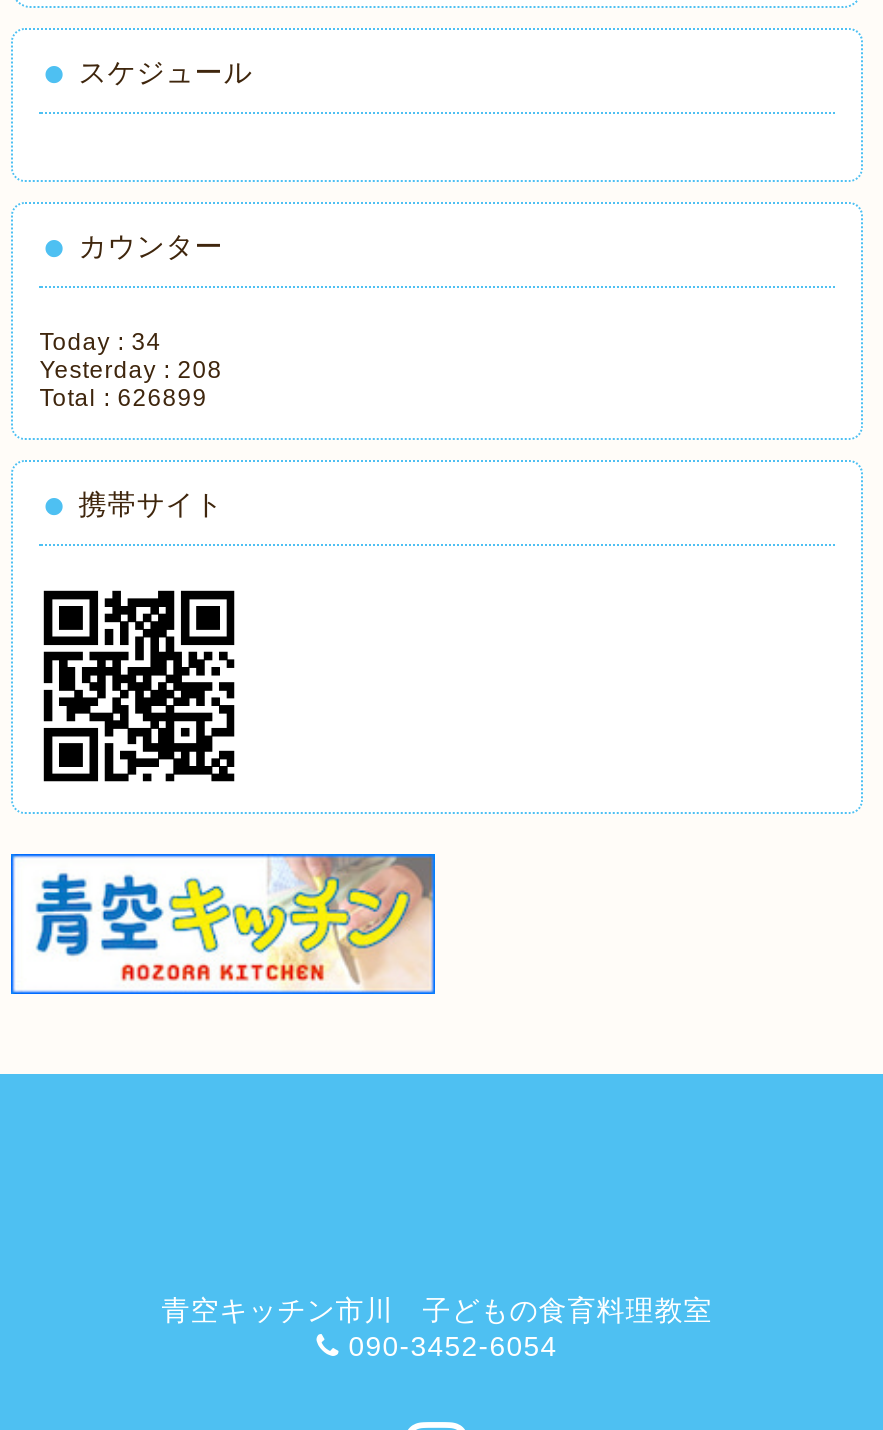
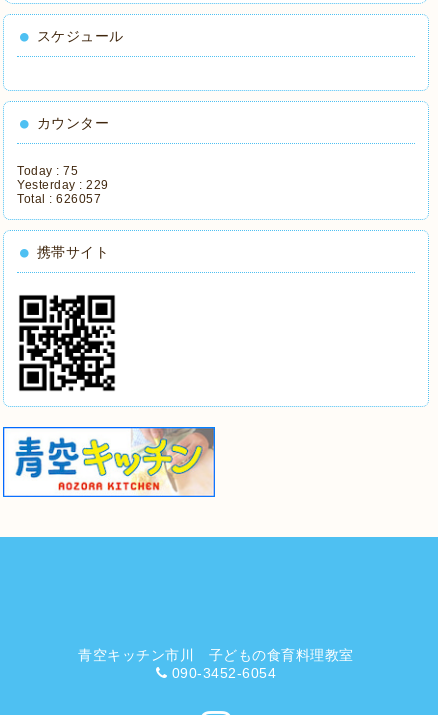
- Today : 34
+ Today : 75

- Yesterday : 208
+ Yesterday : 229

- Total : 626899
+ Total : 626057
